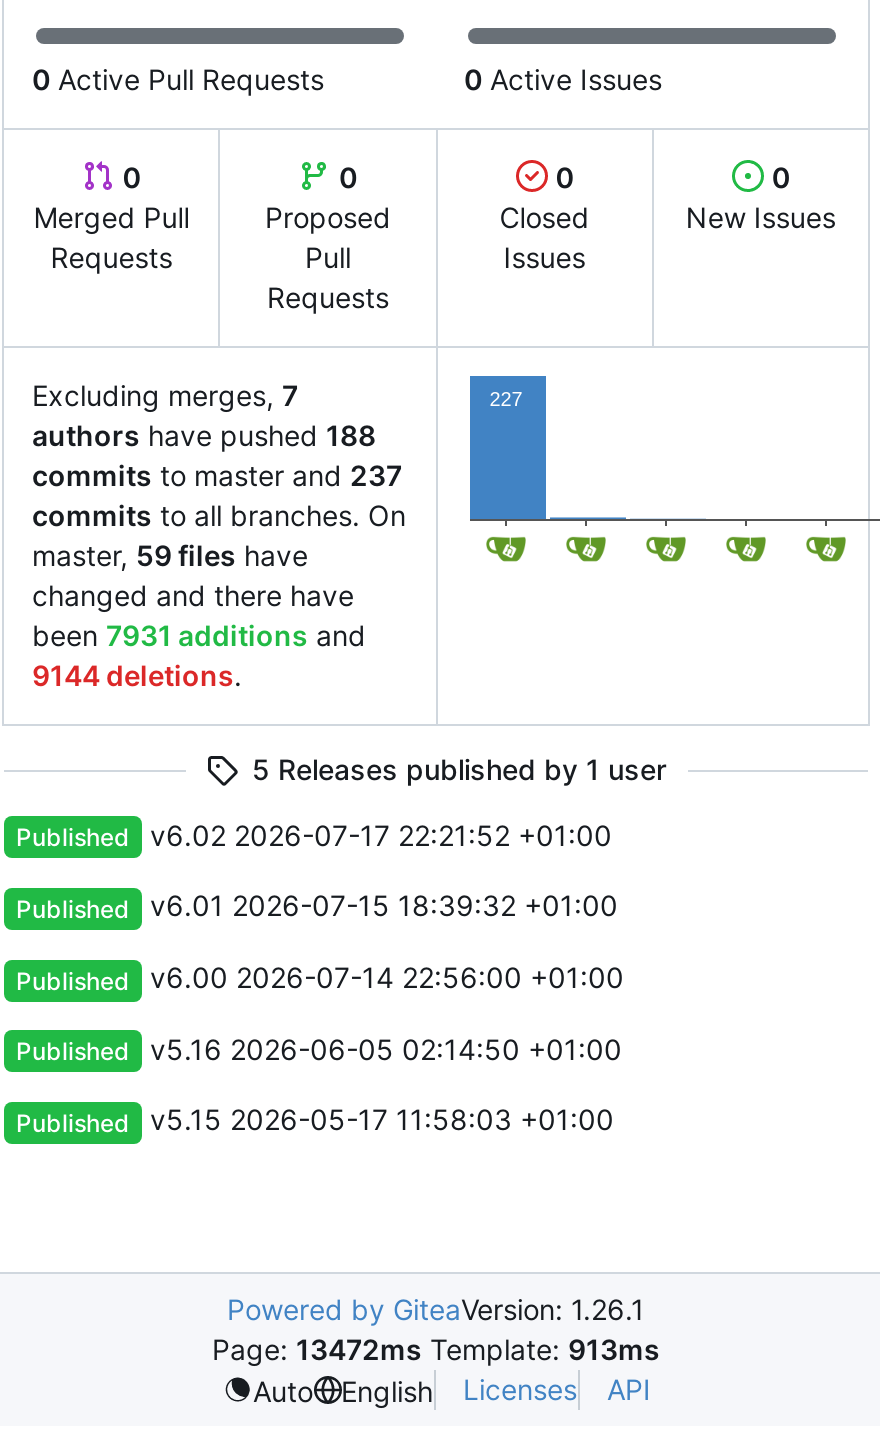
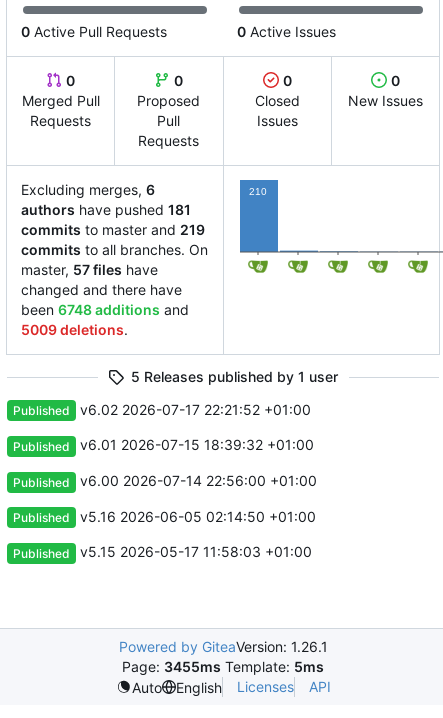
- Excluding merges, 7
+ Excluding merges, 6

- 227
+ 210

- authors have pushed 188
+ authors have pushed 181

- commits to master and 237
+ commits to master and 219

- master, 59 files have
+ master, 57 files have

- been 7931 additions and
+ been 6748 additions and

- 9144 deletions.
+ 5009 deletions.

- Page: 13472ms Template: 913ms
+ Page: 3455ms Template: 5ms
